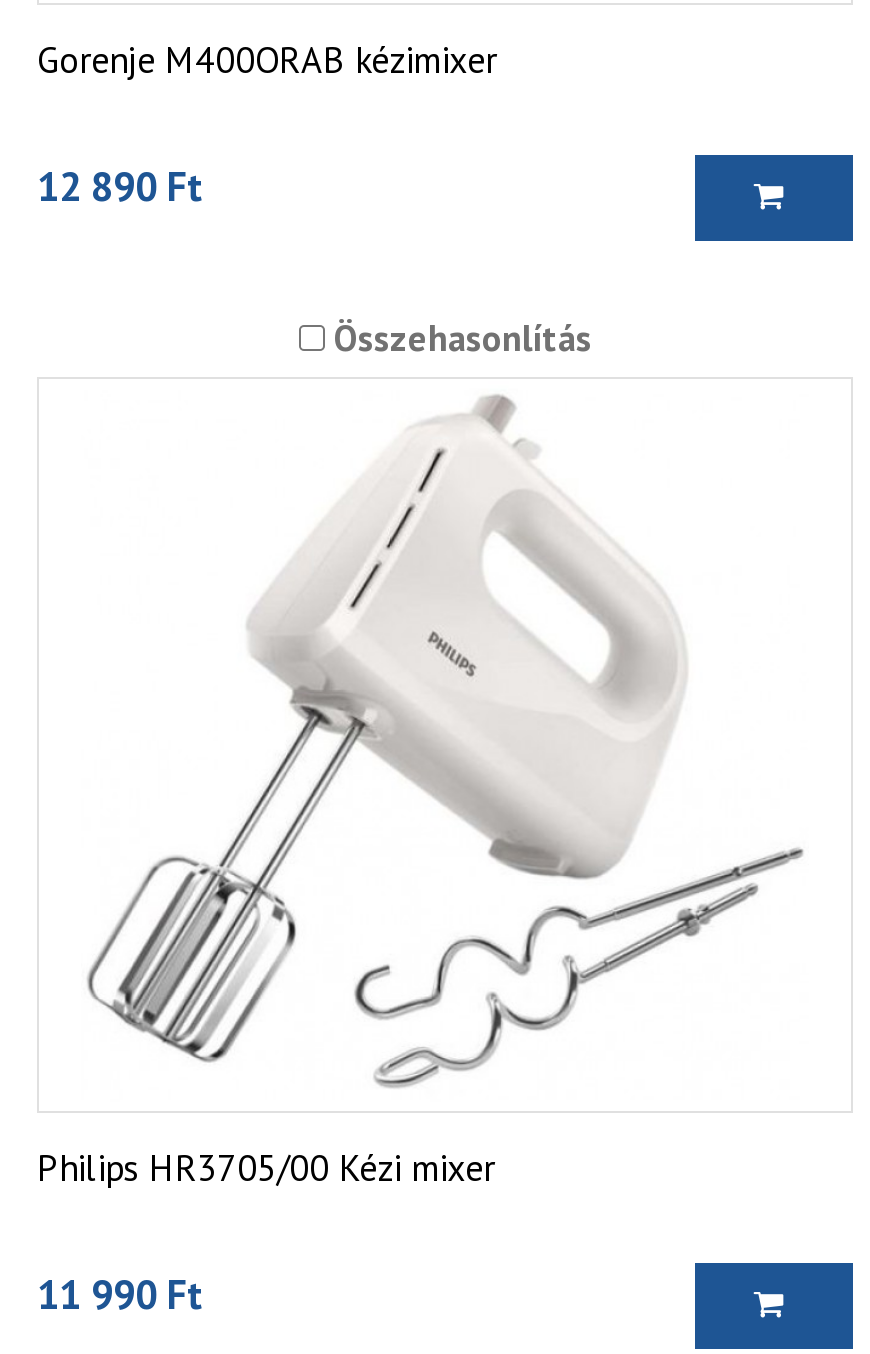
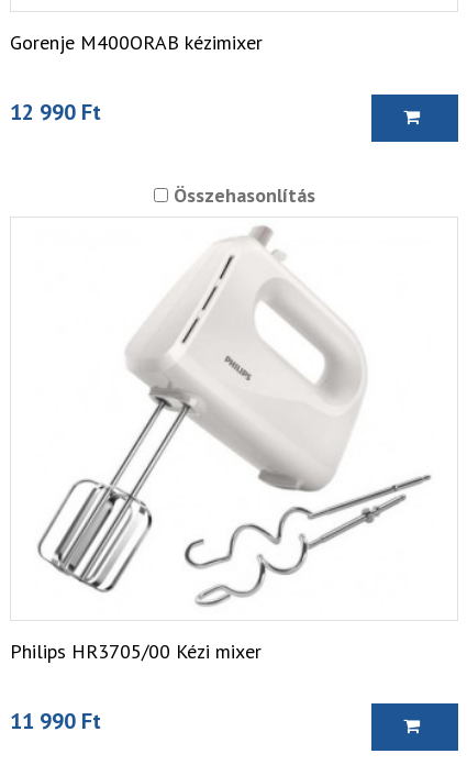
- 12 890 Ft
+ 12 990 Ft
